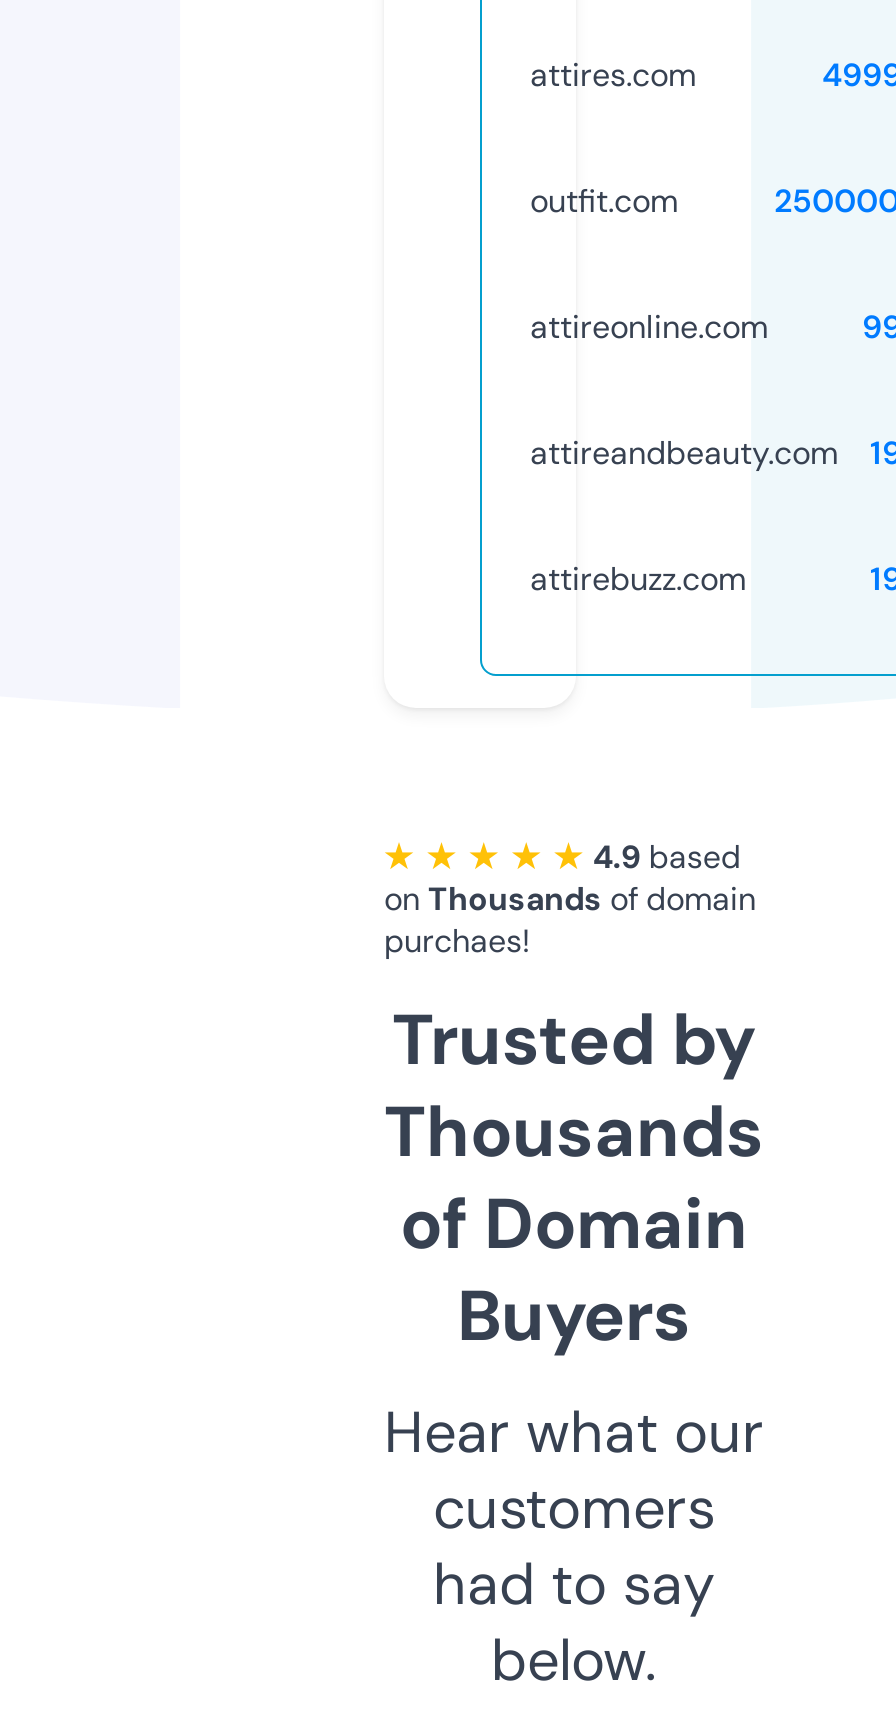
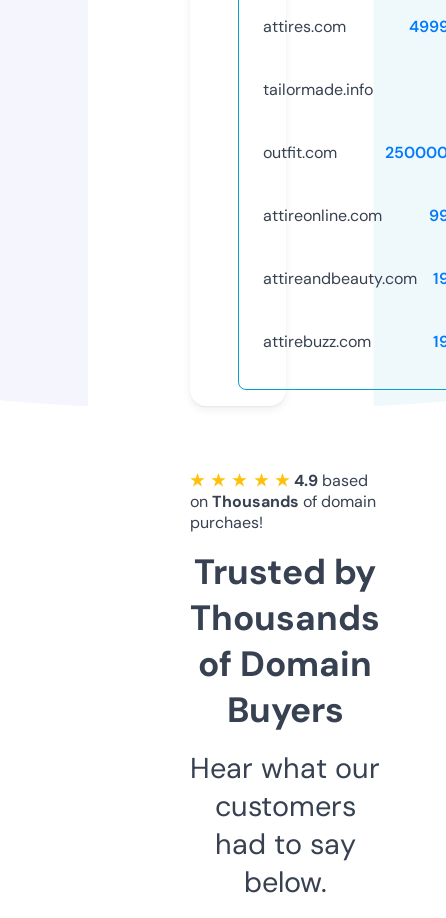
+ tailormade.info
